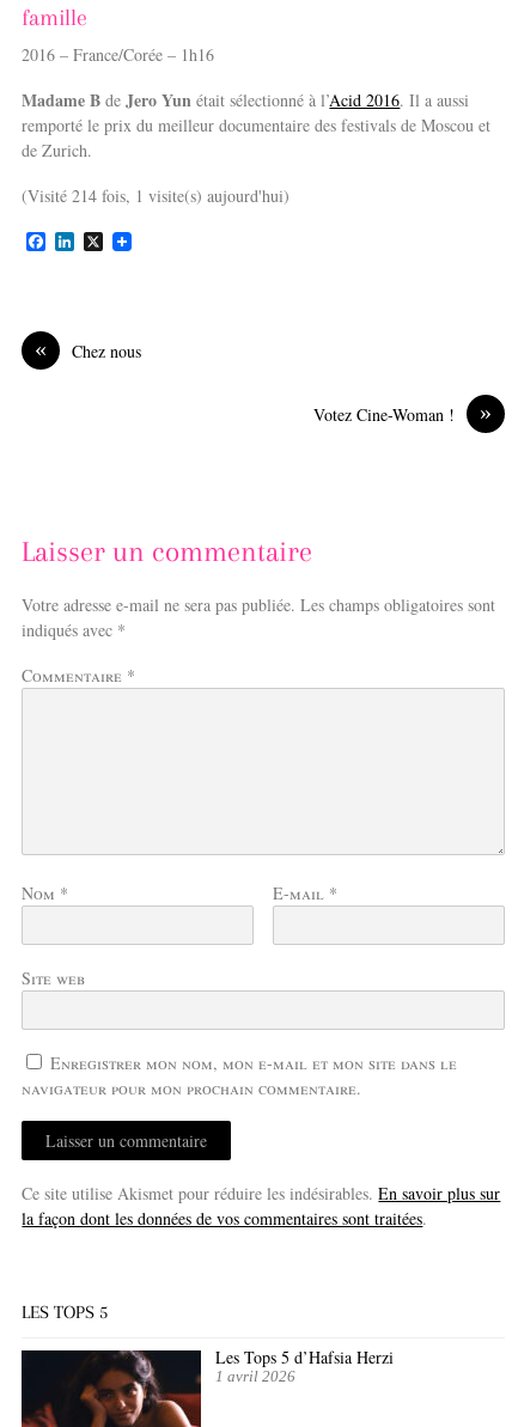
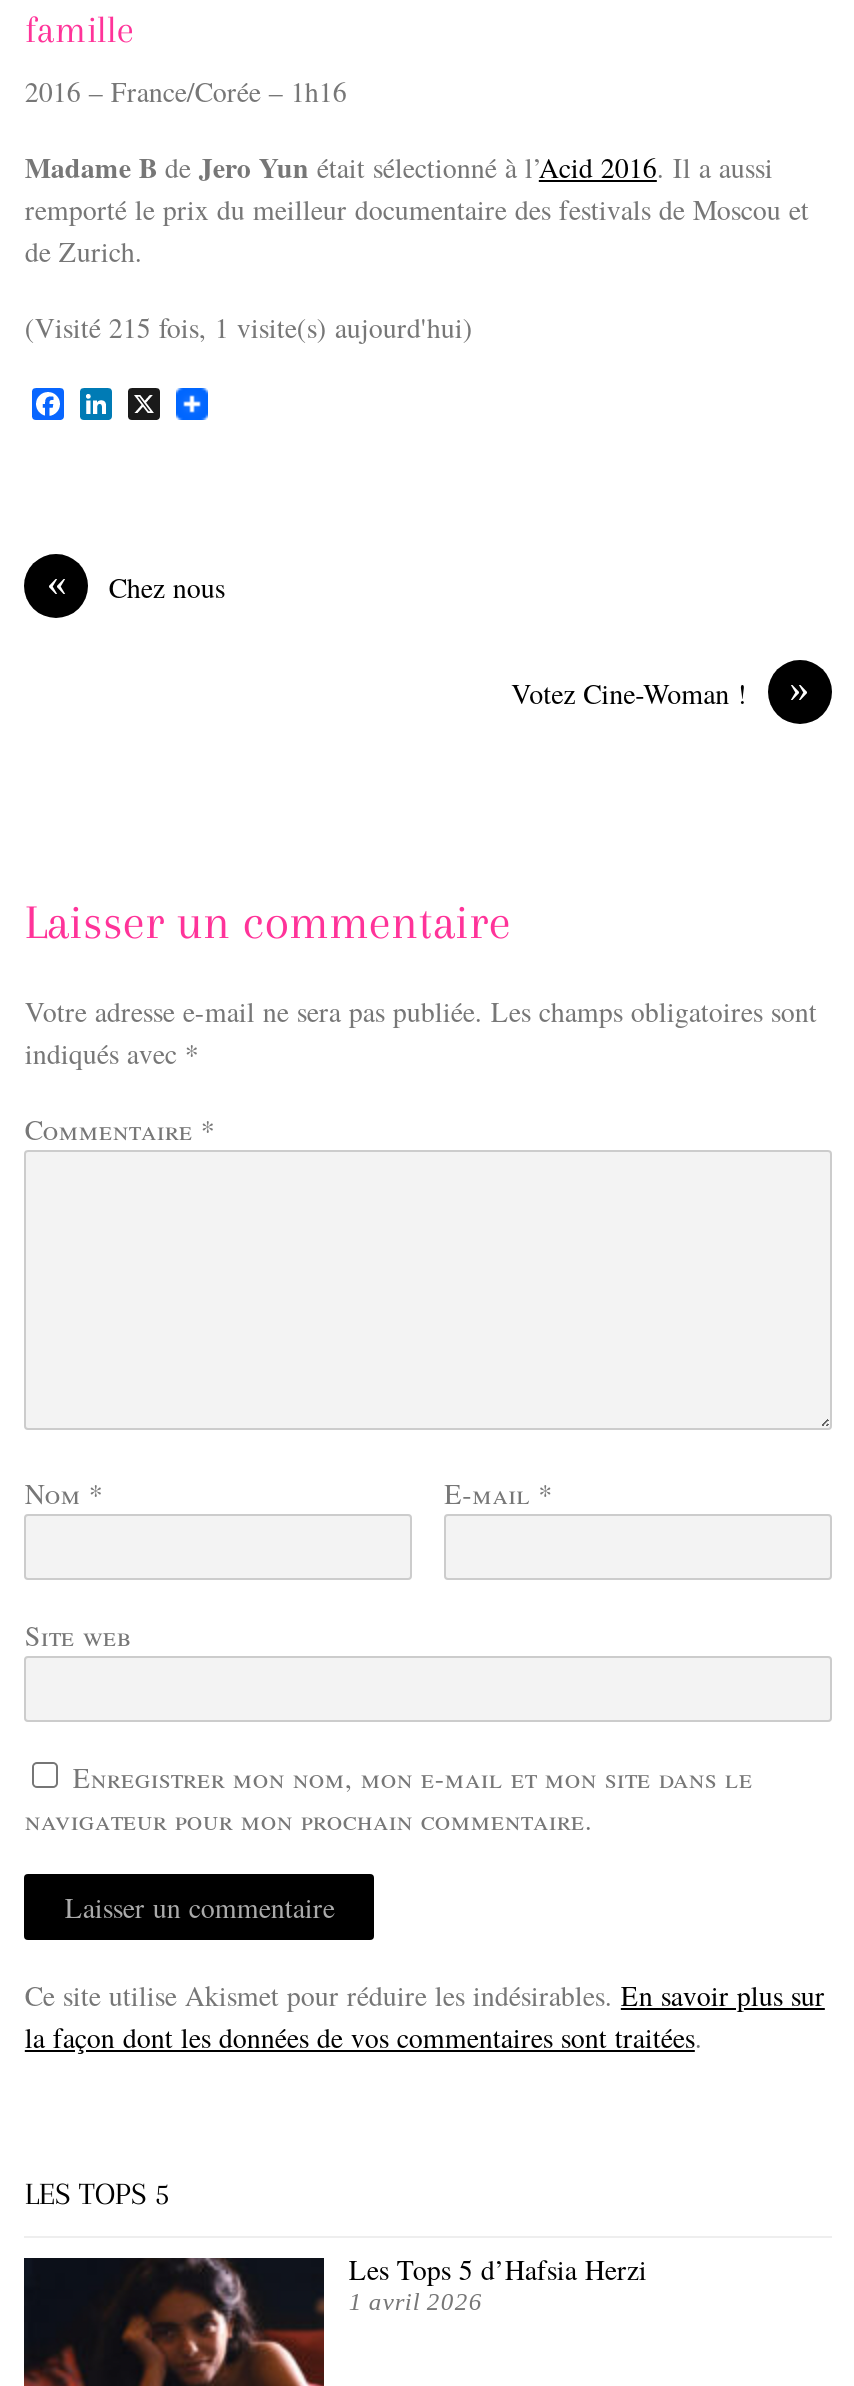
- (Visité 214 fois, 1 visite(s) aujourd'hui)
+ (Visité 215 fois, 1 visite(s) aujourd'hui)
